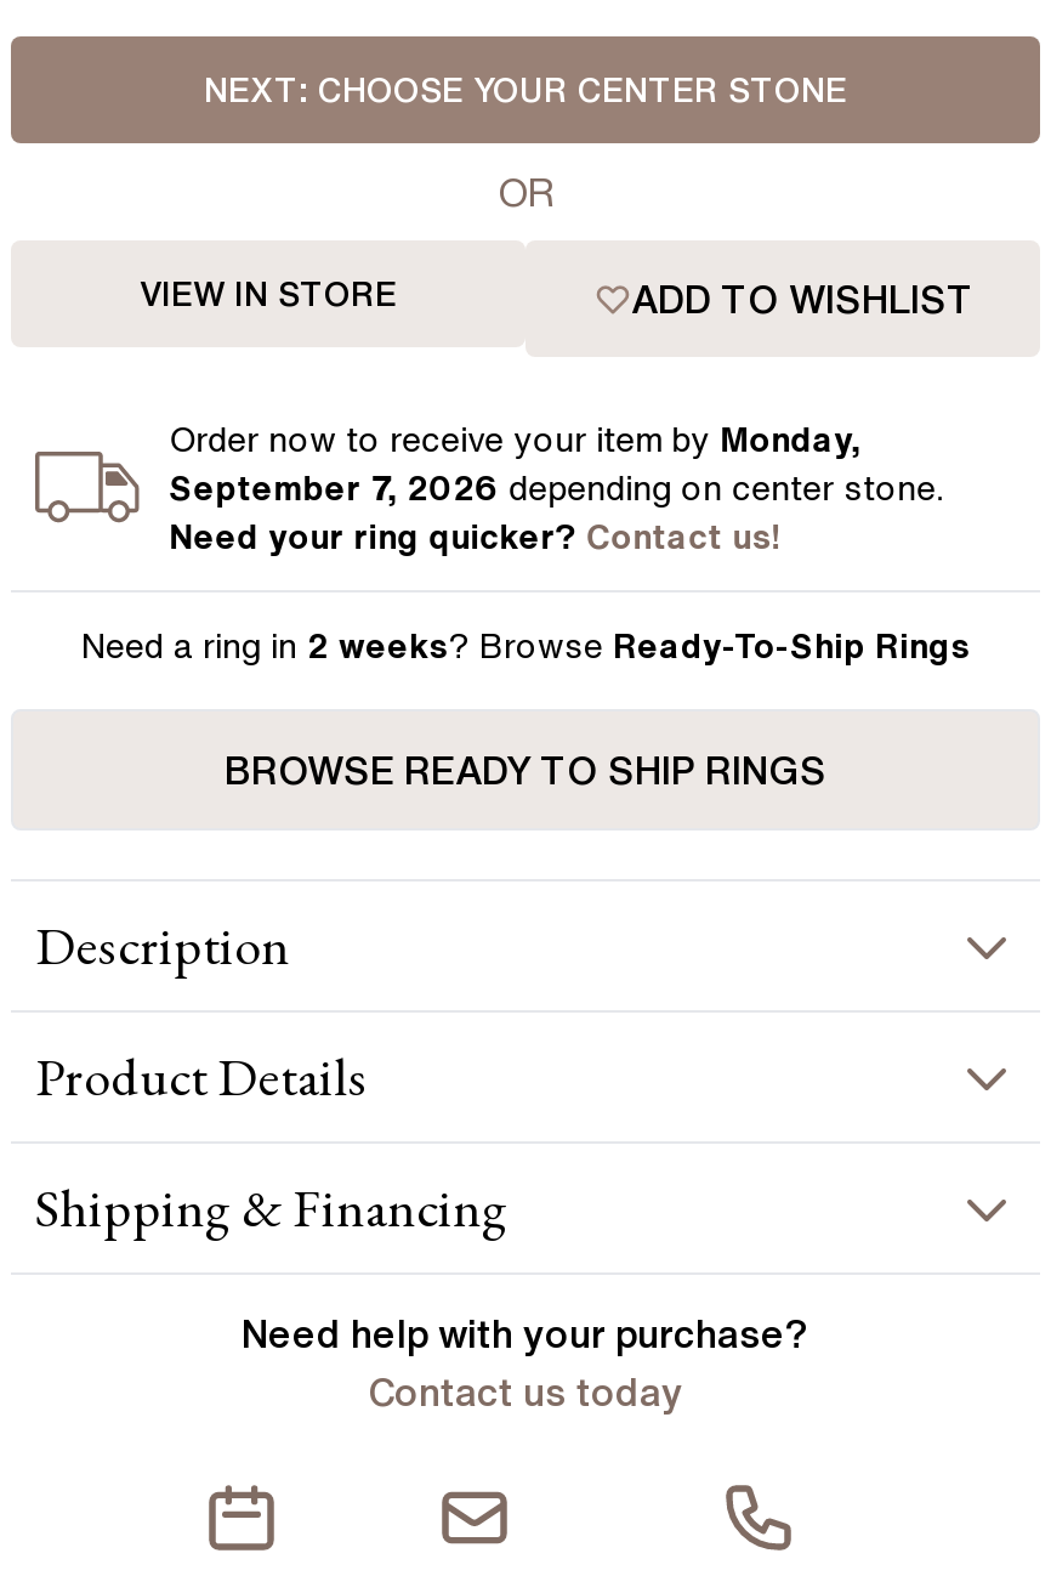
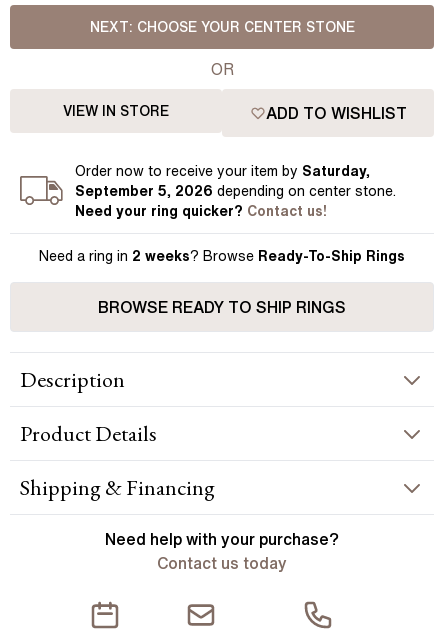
- Order now to receive your item by Monday,
+ Order now to receive your item by Saturday,

- September 7, 2026 depending on center stone.
+ September 5, 2026 depending on center stone.
